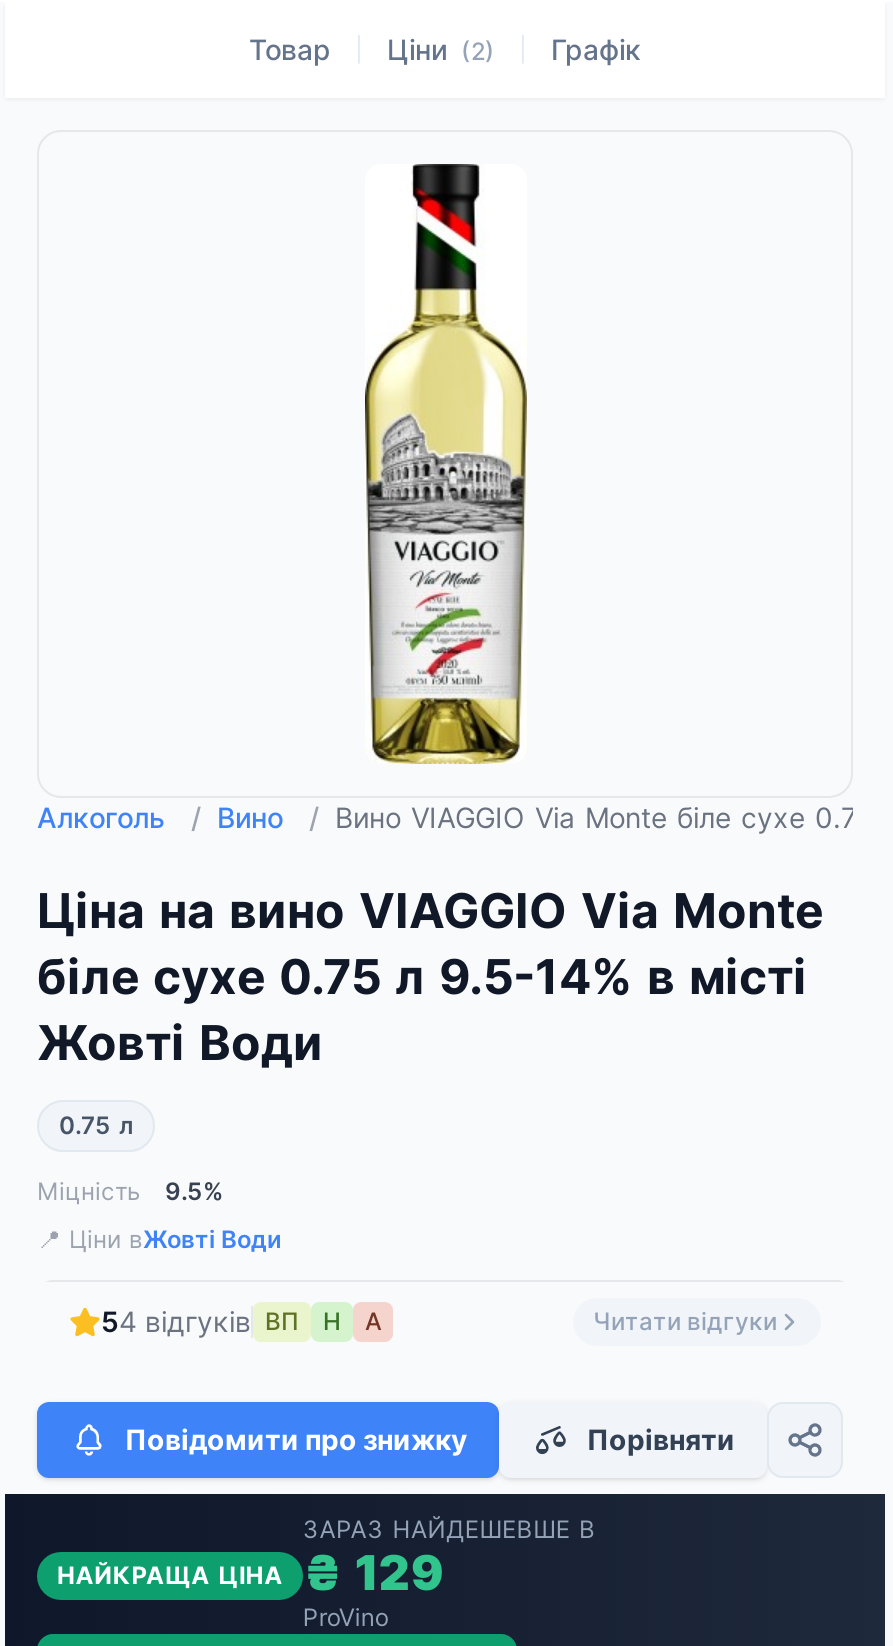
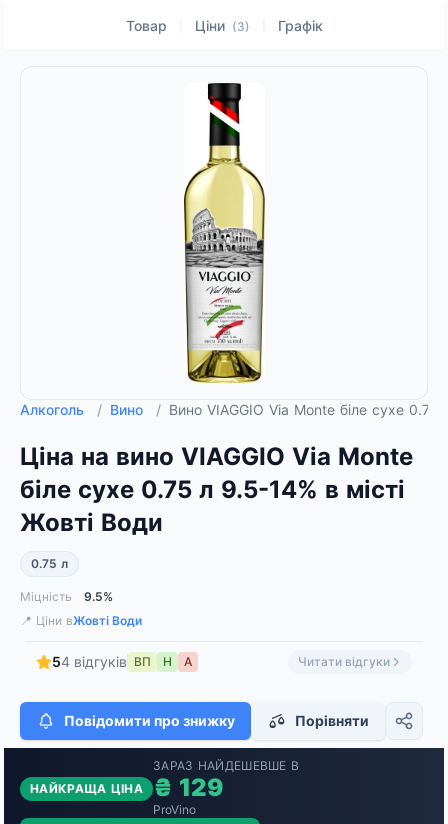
- Ціни (2)
+ Ціни (3)
